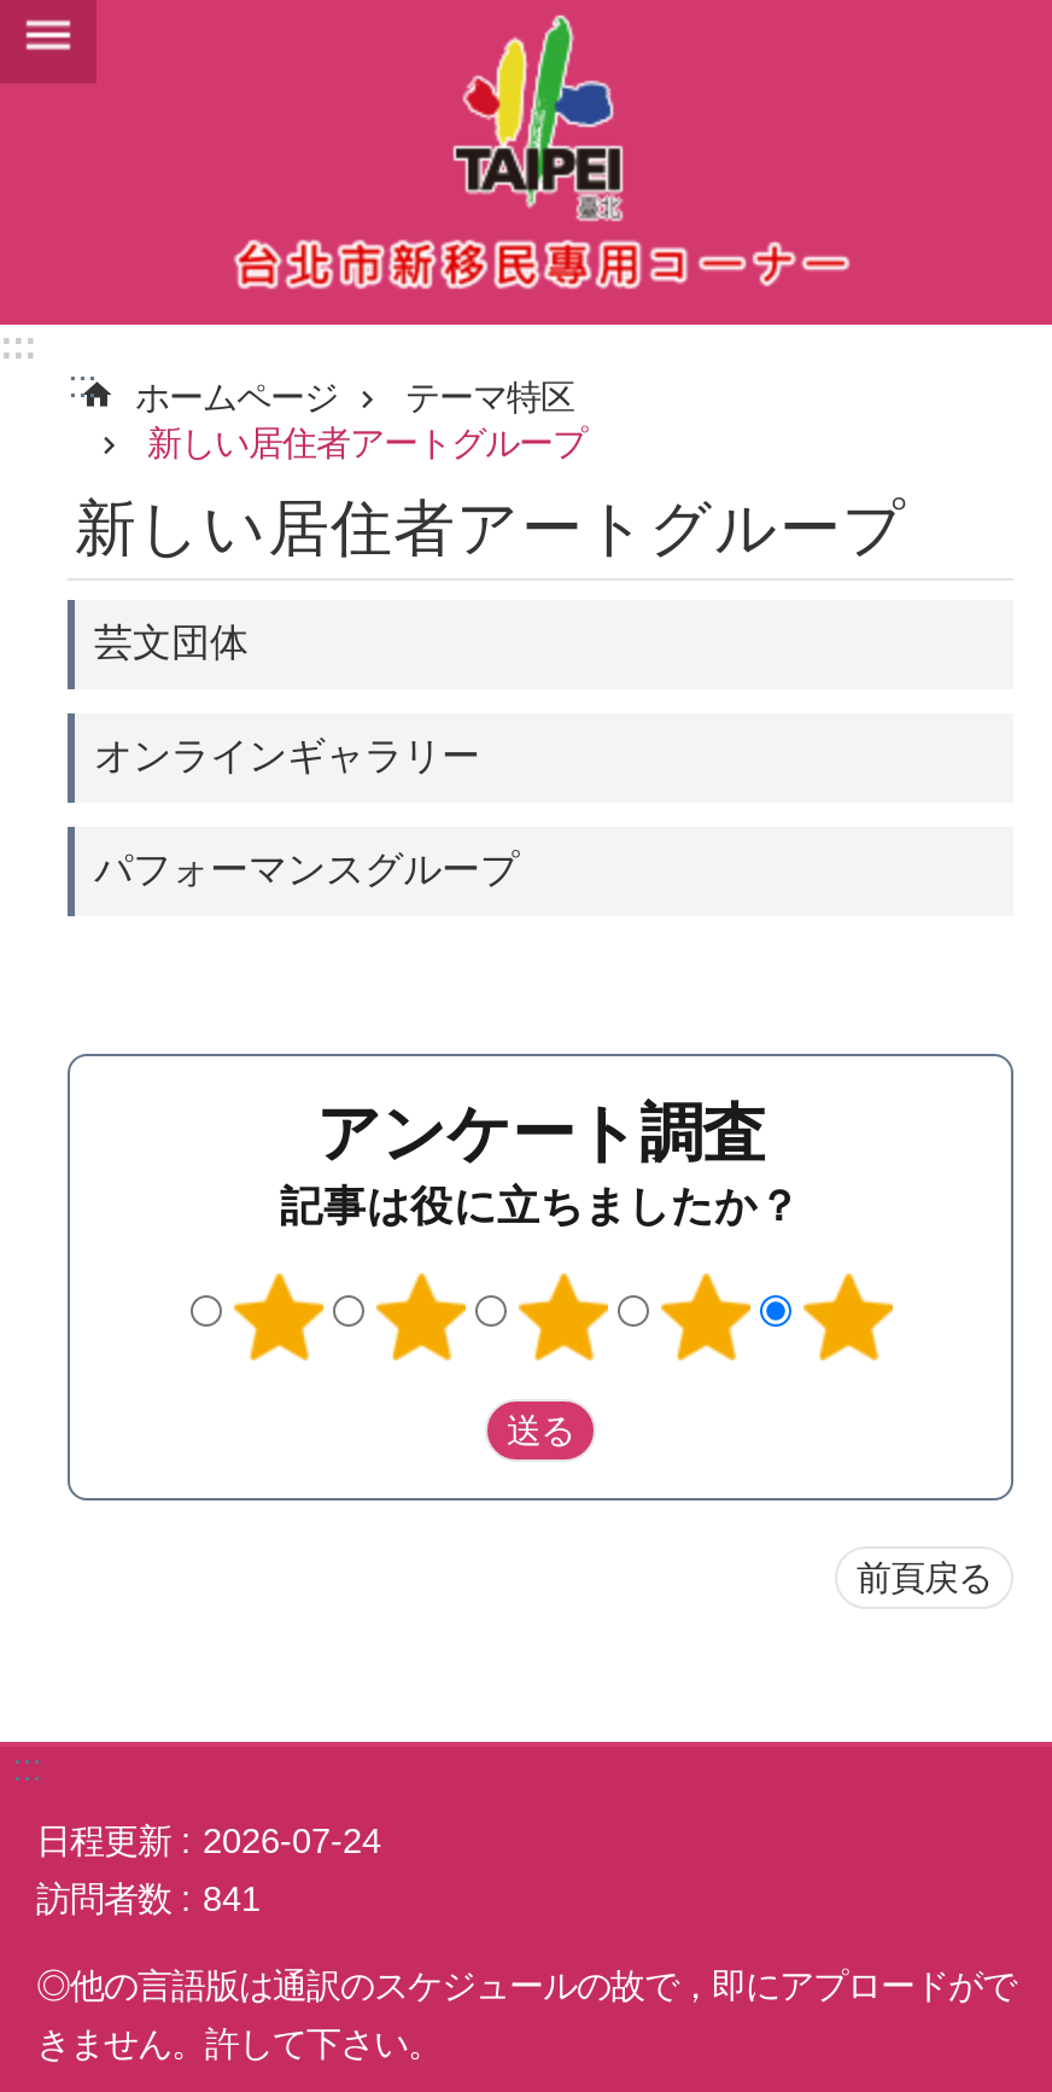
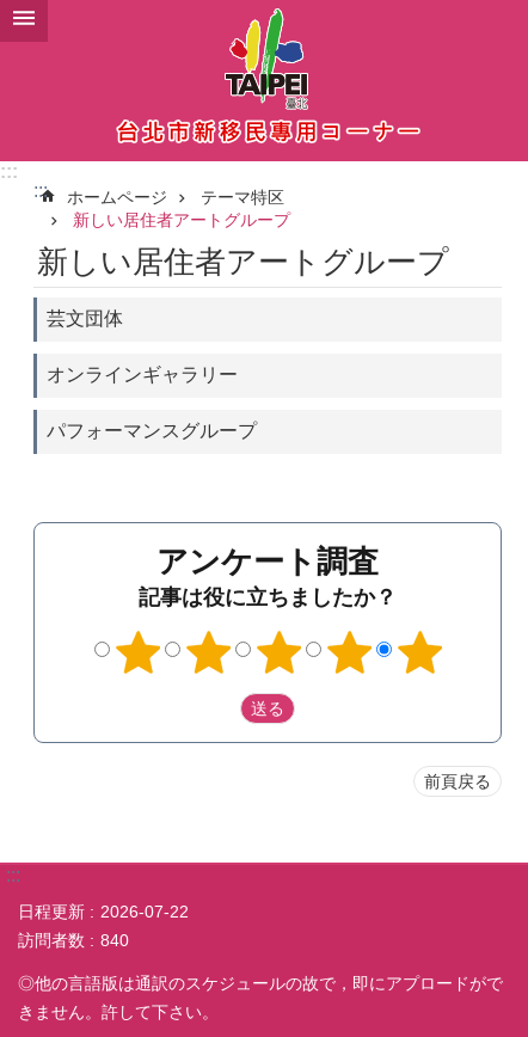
- 日程更新 2026-07-24
+ 日程更新 2026-07-22

- 訪問者数 841
+ 訪問者数 840
